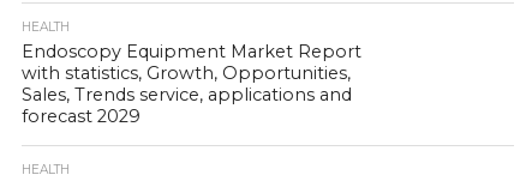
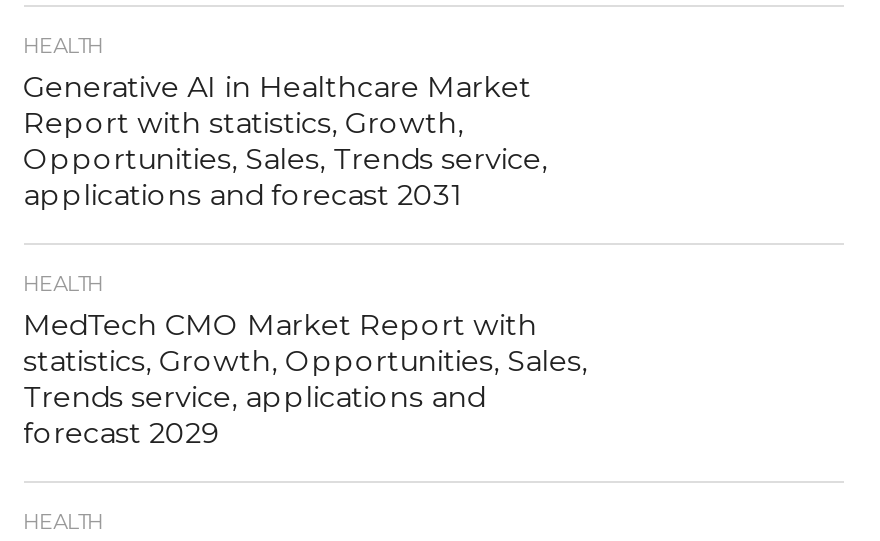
- Endoscopy Equipment Market Report
- with statistics, Growth, Opportunities,
- Sales, Trends service, applications and
+ Generative AI in Healthcare Market
+ Report with statistics, Growth,
+ Opportunities, Sales, Trends service,
+ applications and forecast 2031
+ HEALTH
+ MedTech CMO Market Report with
+ statistics, Growth, Opportunities, Sales,
+ Trends service, applications and
